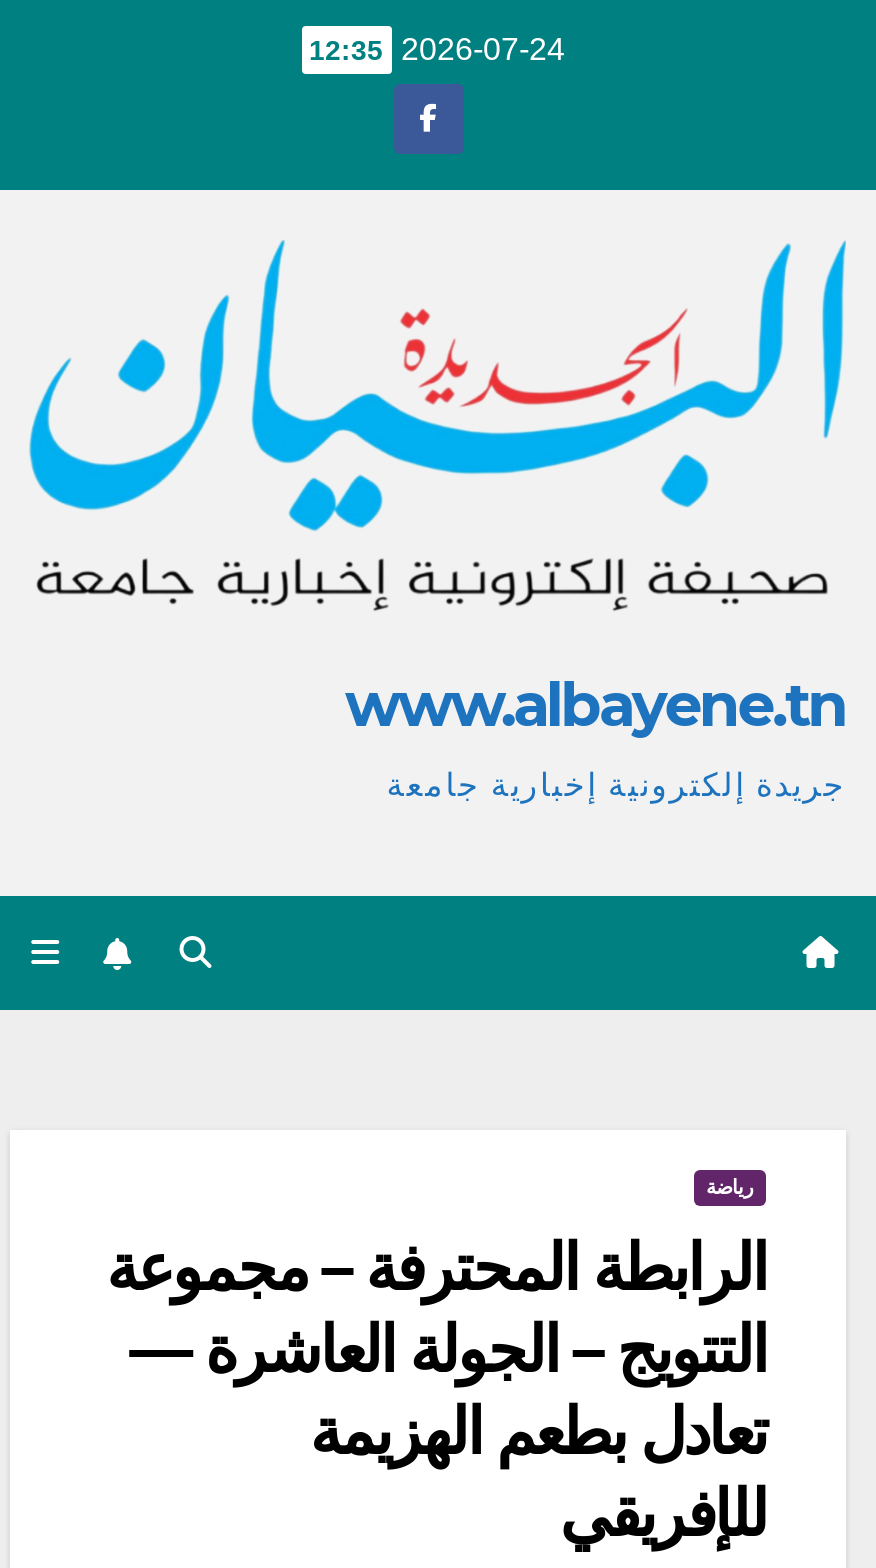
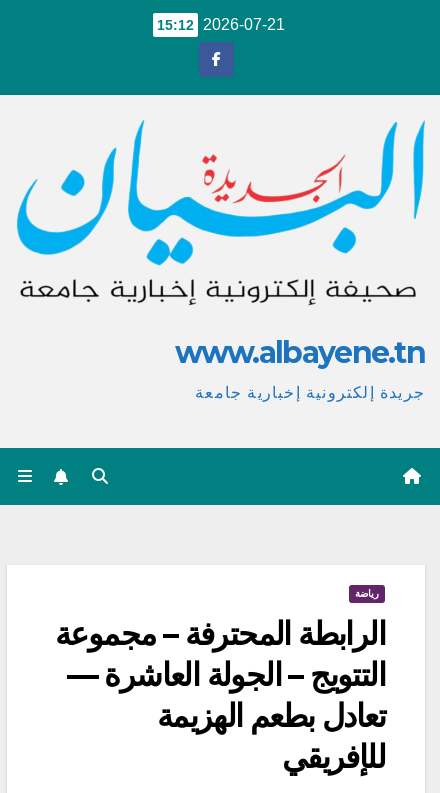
- 12:35
+ 15:12

- 2026-07-24
+ 2026-07-21
